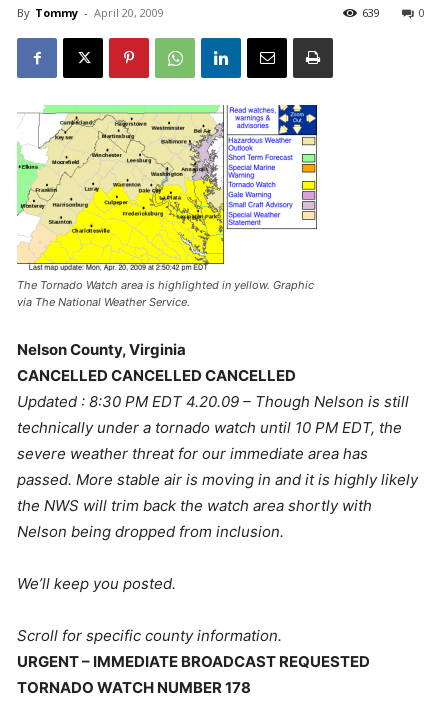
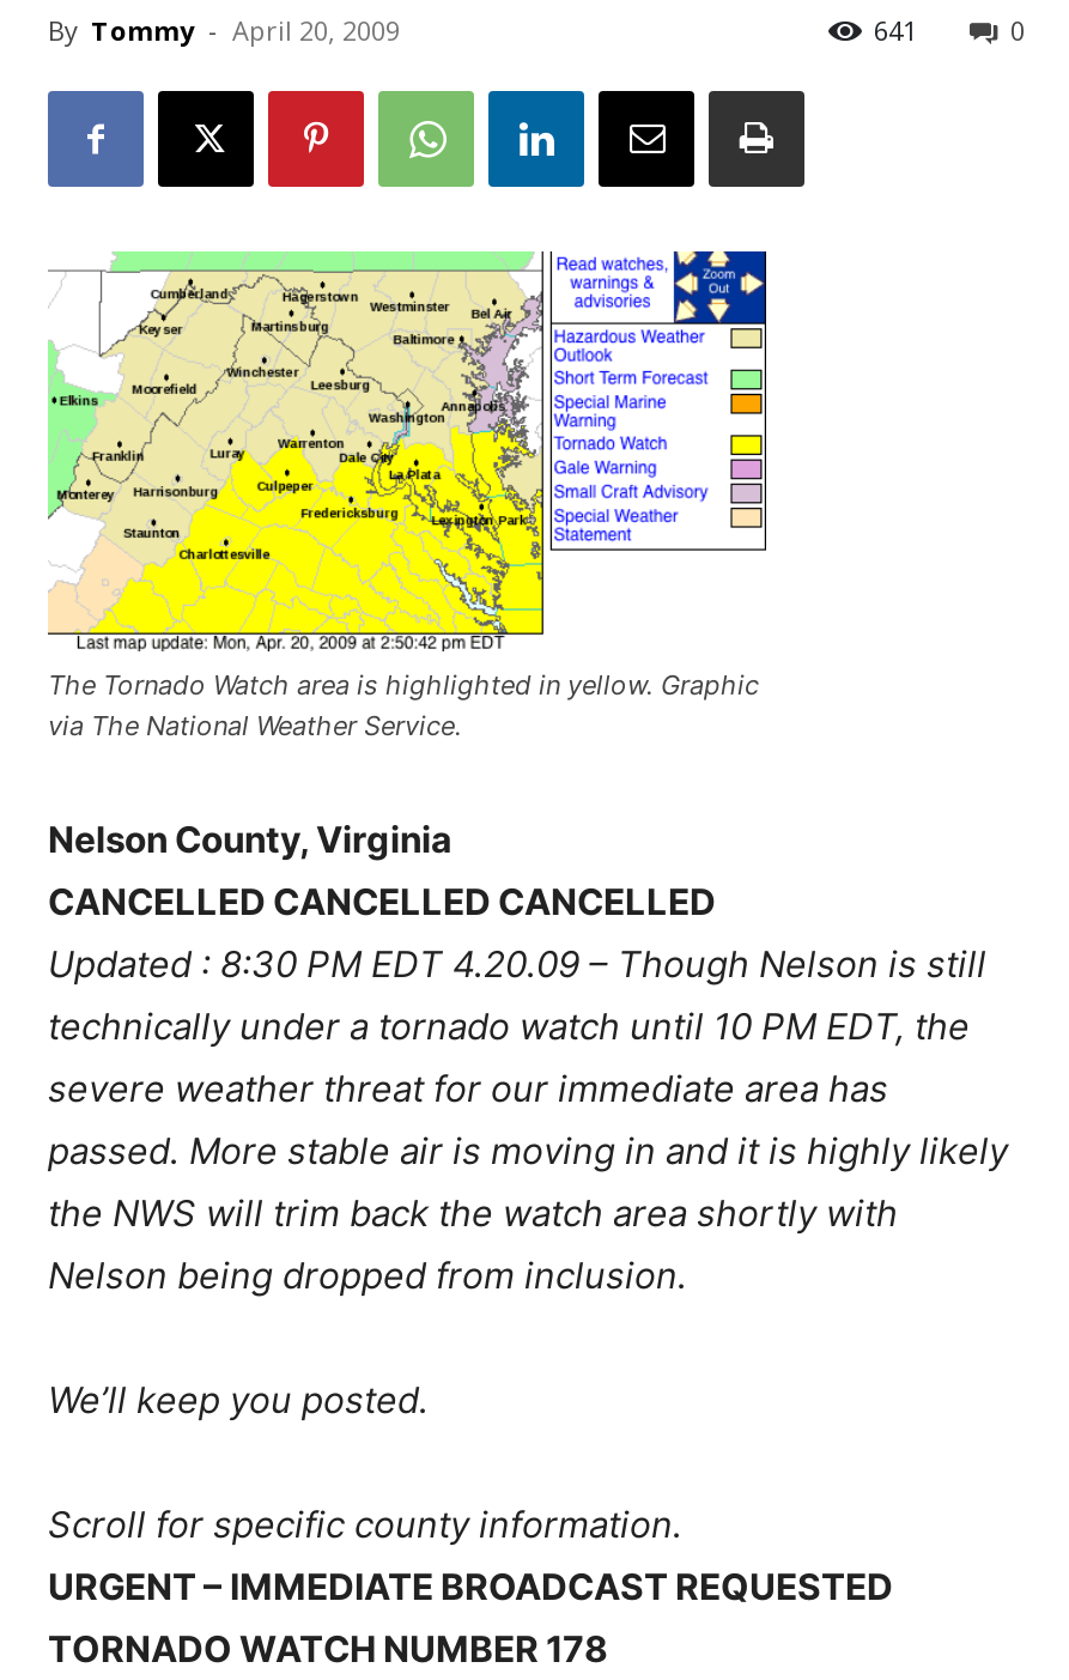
- 639
+ 641
